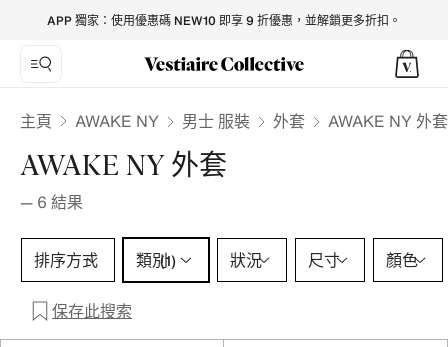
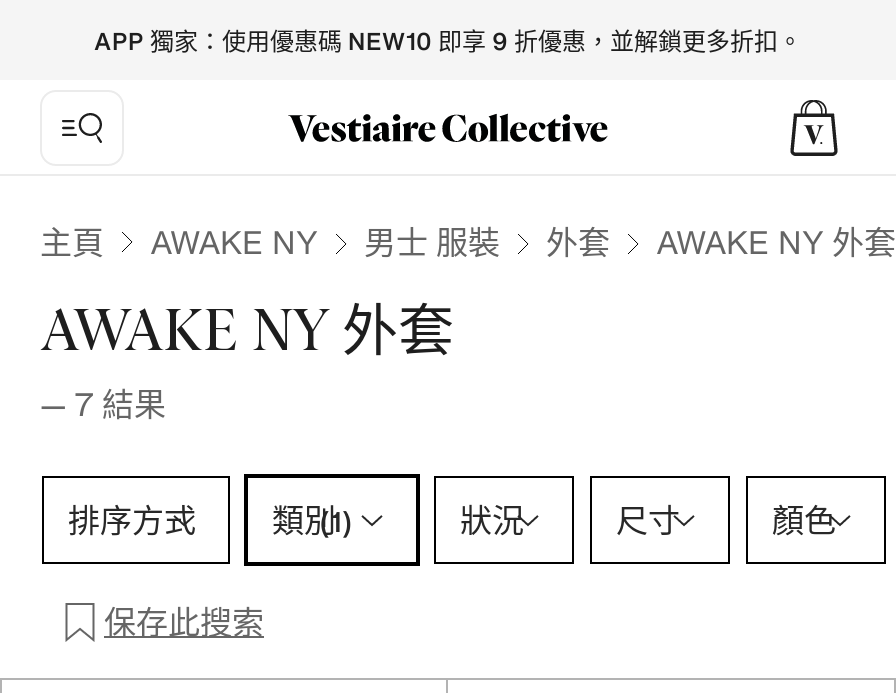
- — 6 結果
+ — 7 結果
